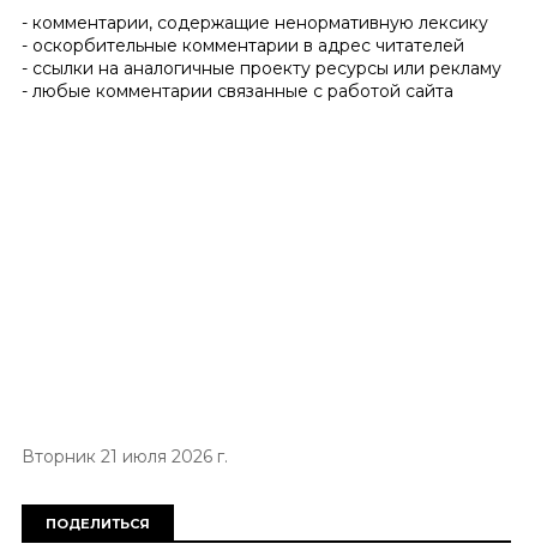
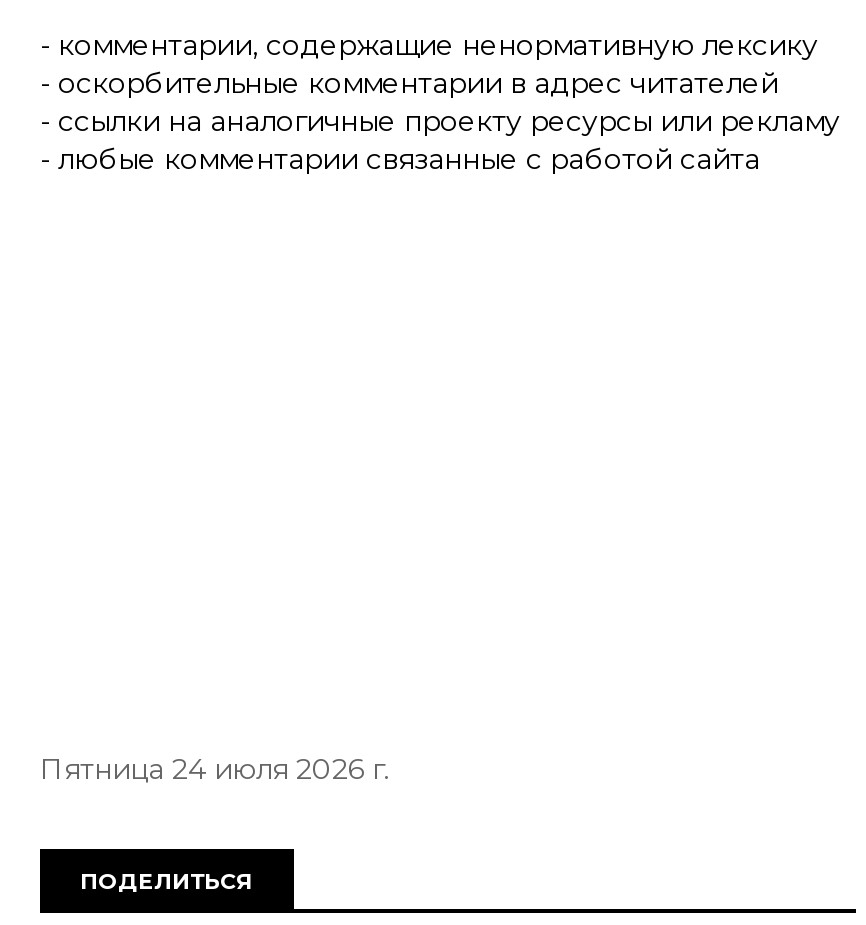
- Вторник 21 июля 2026 г.
+ Пятница 24 июля 2026 г.
